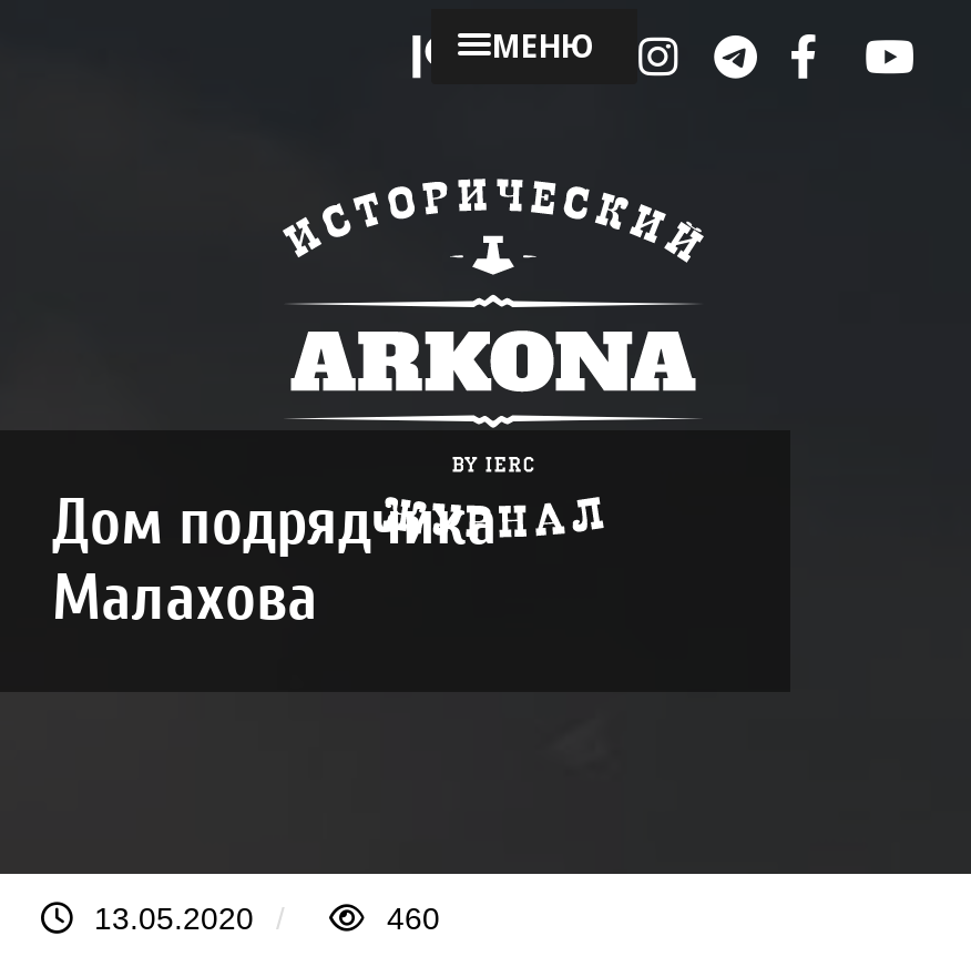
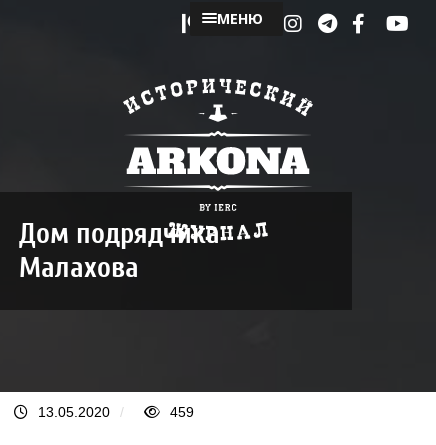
- 460
+ 459
